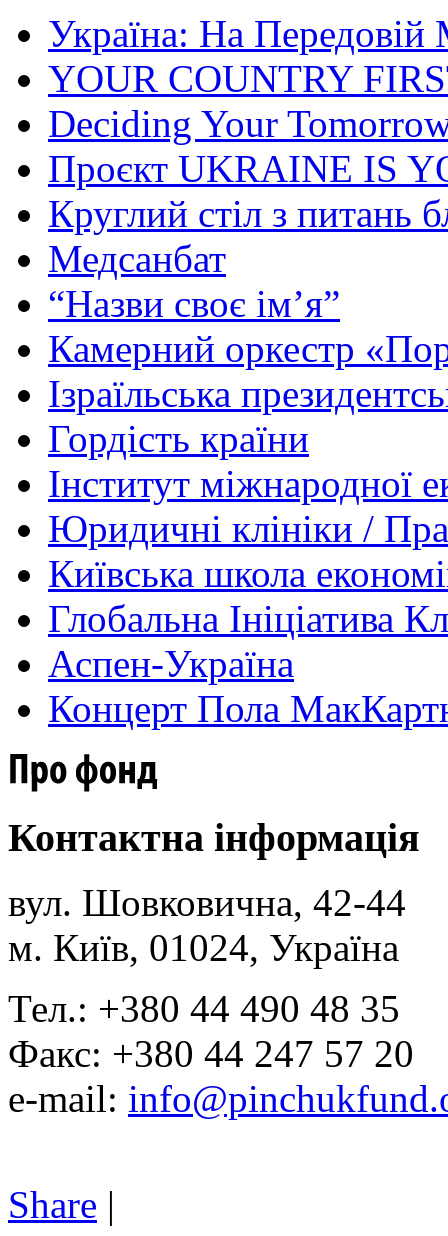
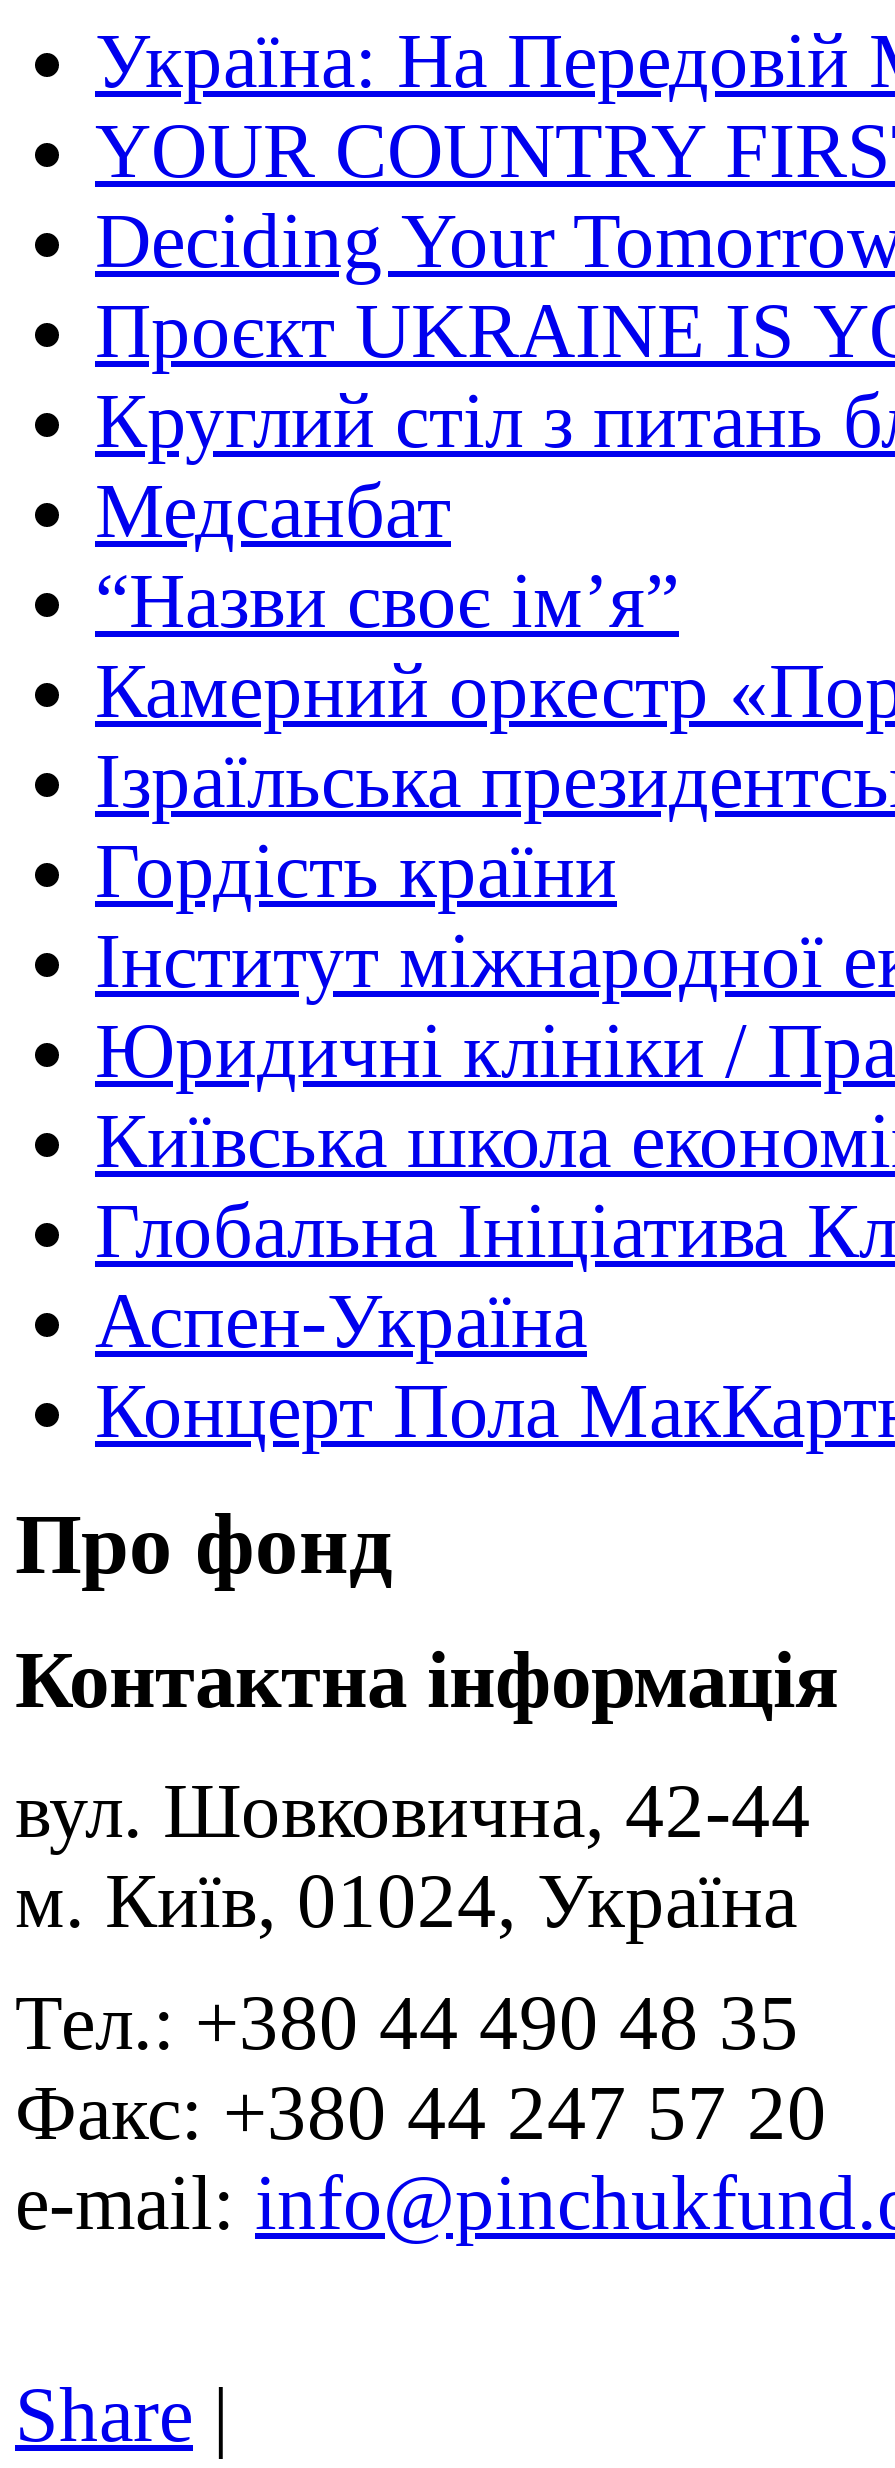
+ Про фонд
